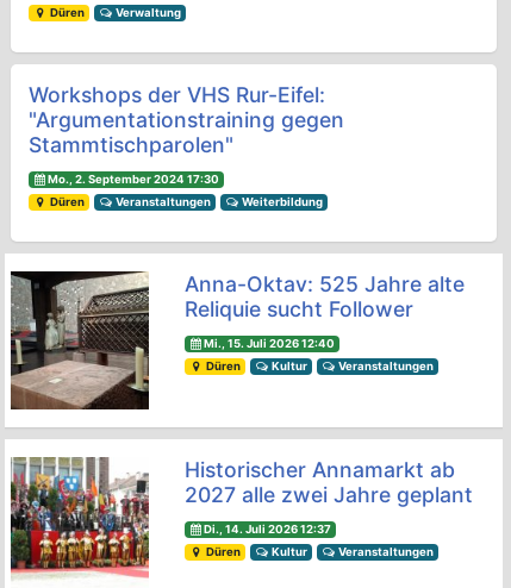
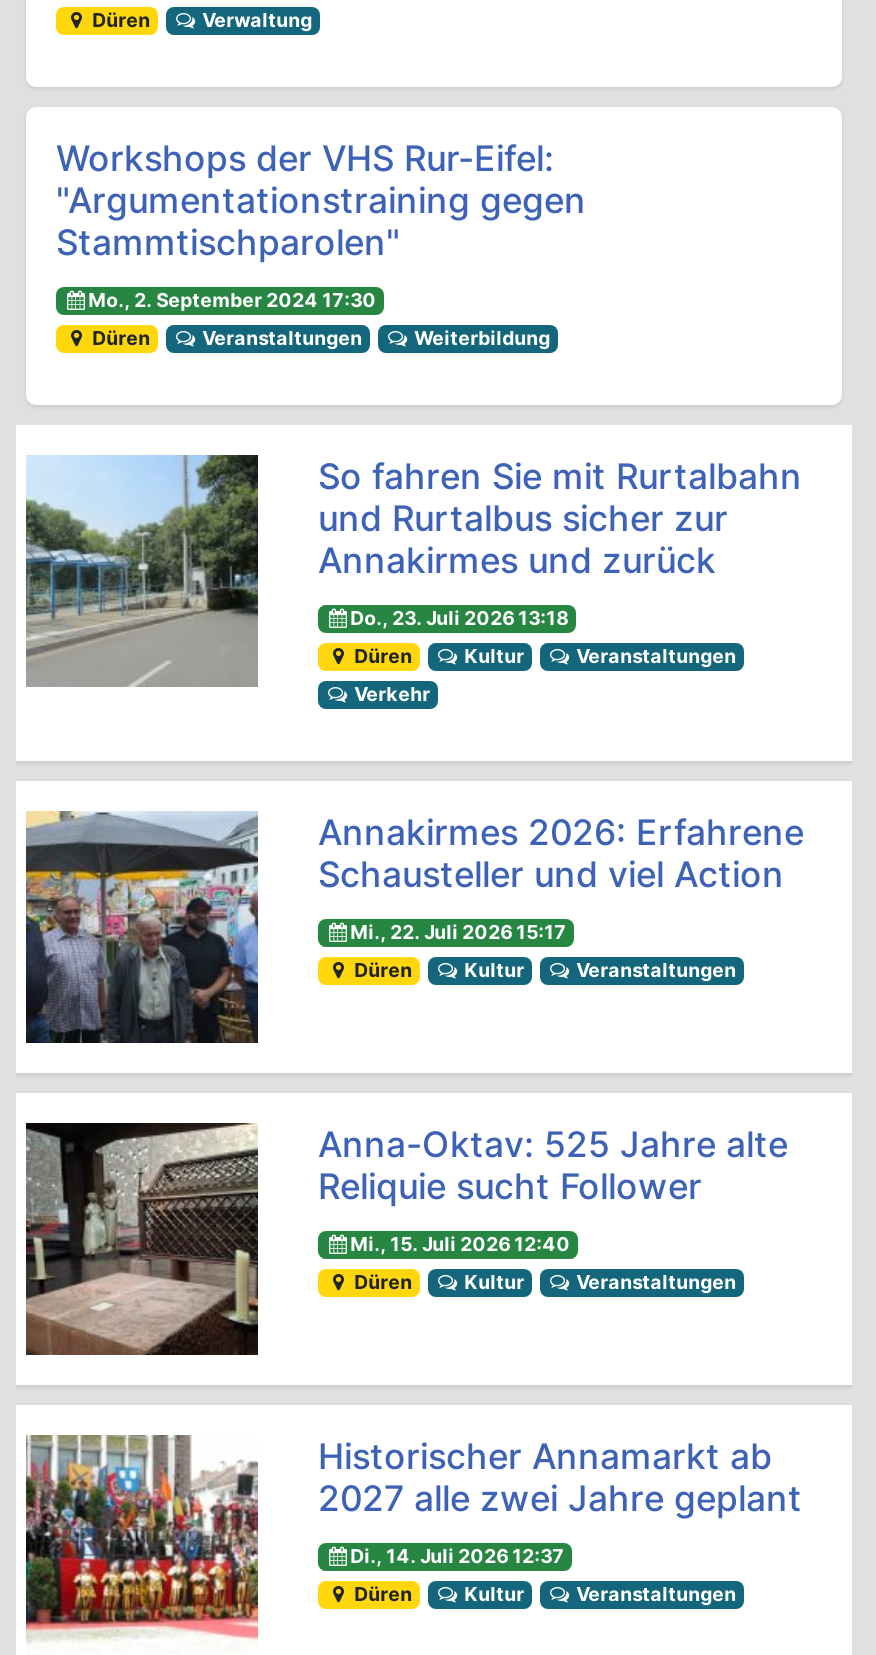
+ [image]
+ Annakirmes 2026: Erfahrene
+ Schausteller und viel Action
+ Mi., 22. Juli 2026 15:17
+ Düren
+ Kultur
+ Veranstaltungen

+ [image]
+ So fahren Sie mit Rurtalbahn
+ und Rurtalbus sicher zur
+ Annakirmes und zurück
+ Do., 23. Juli 2026 13:18
+ Düren
+ Kultur
+ Veranstaltungen
+ Verkehr
